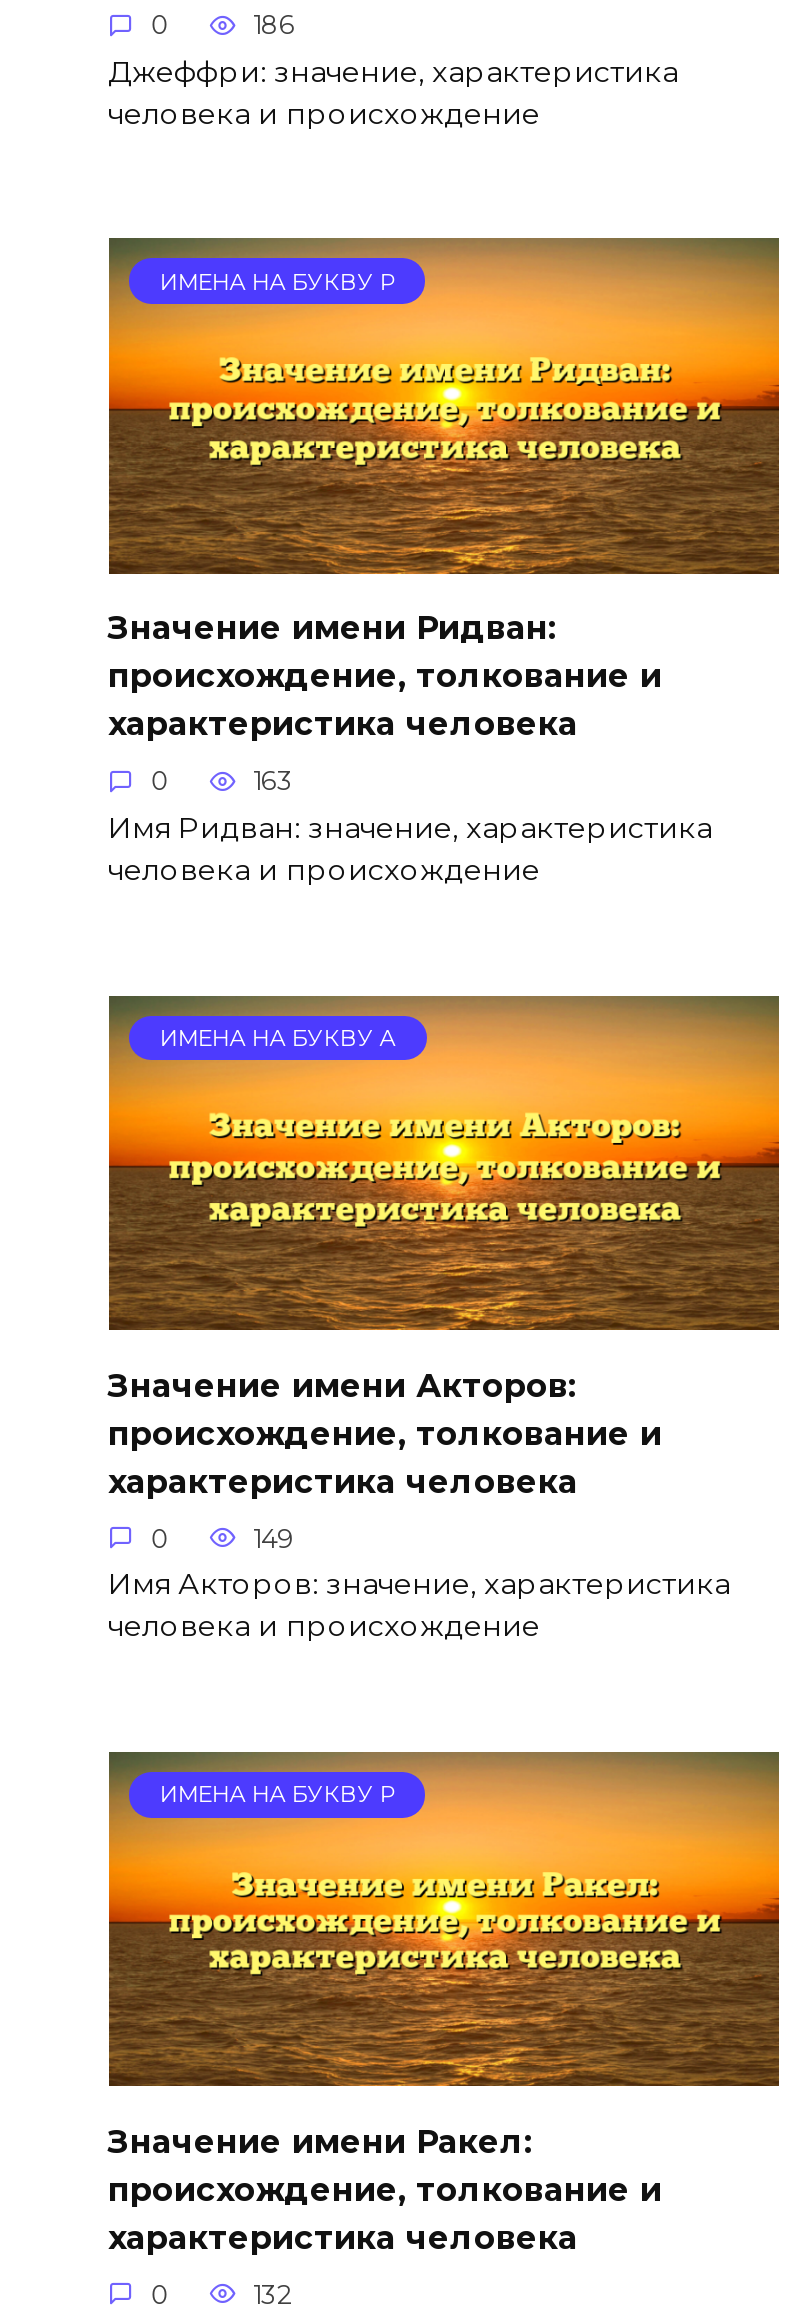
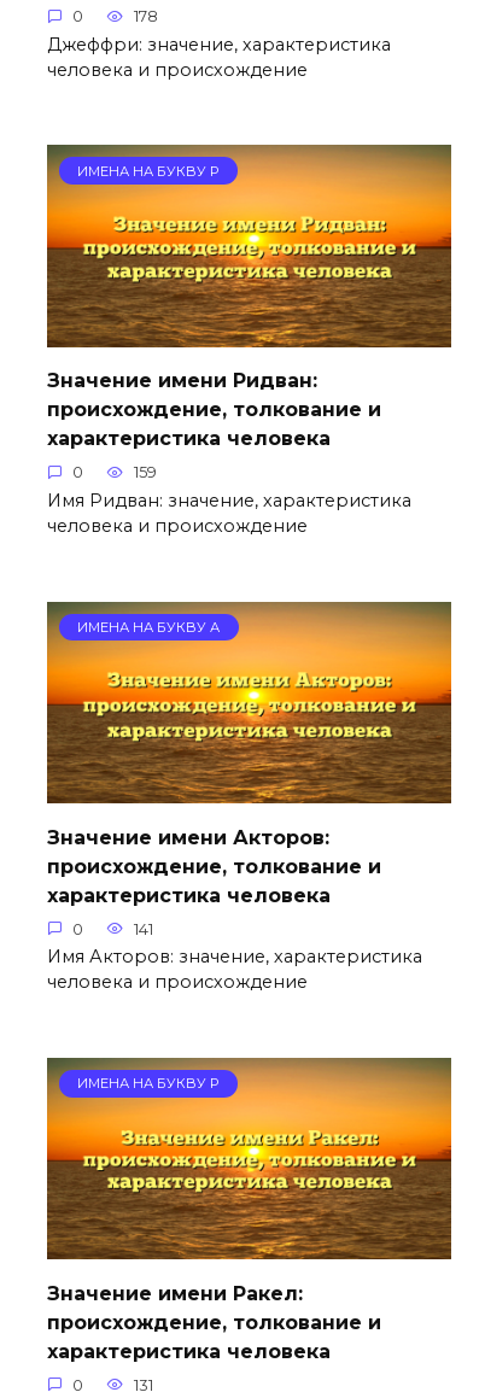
- 186
+ 178

- 163
+ 159

- 149
+ 141

- 132
+ 131
